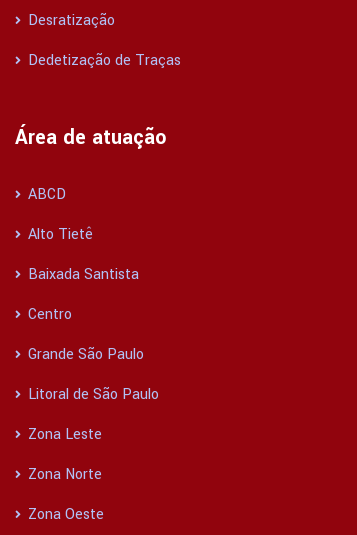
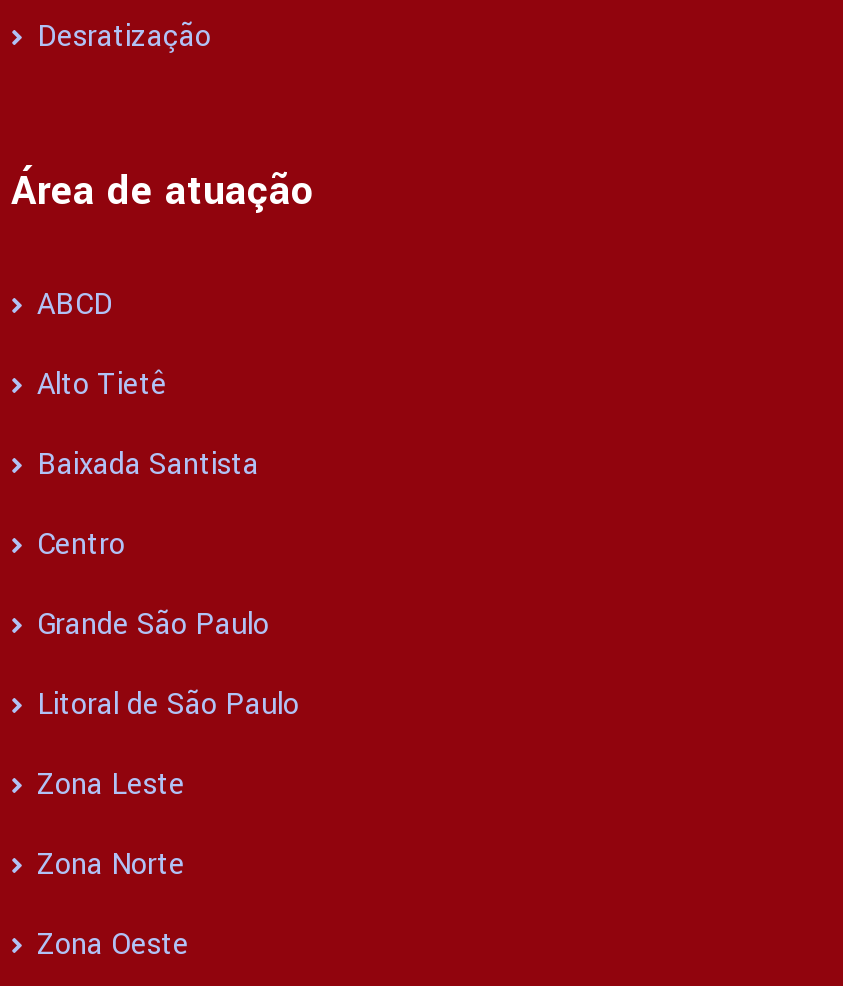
- Dedetização de Traças
